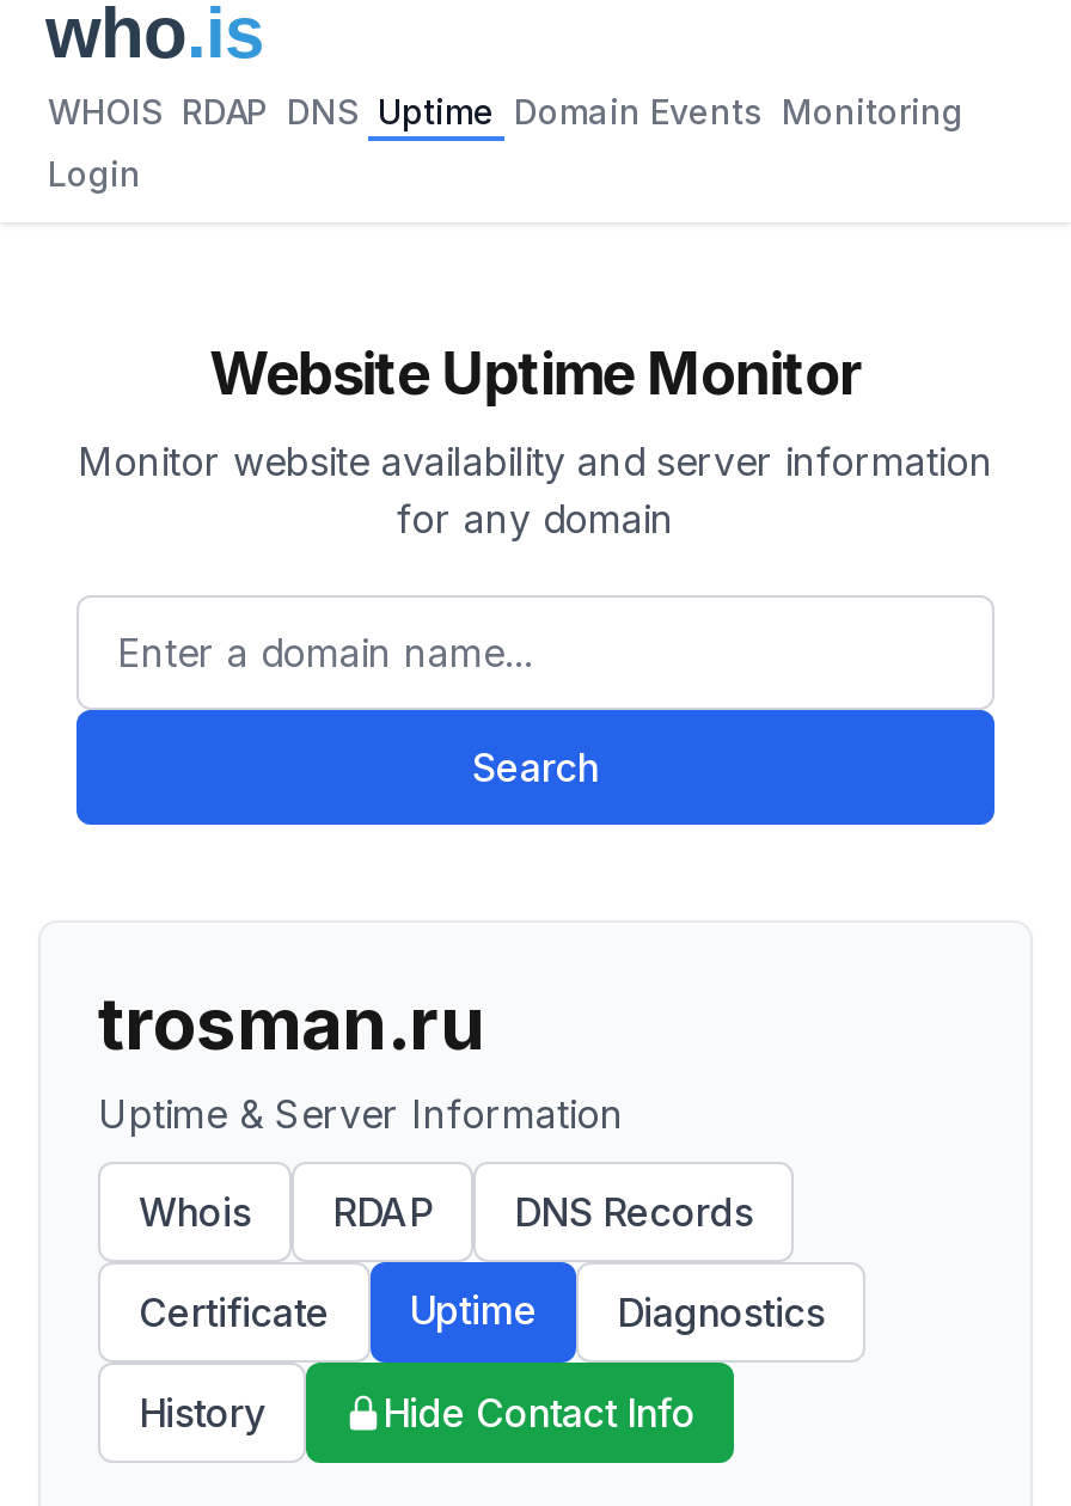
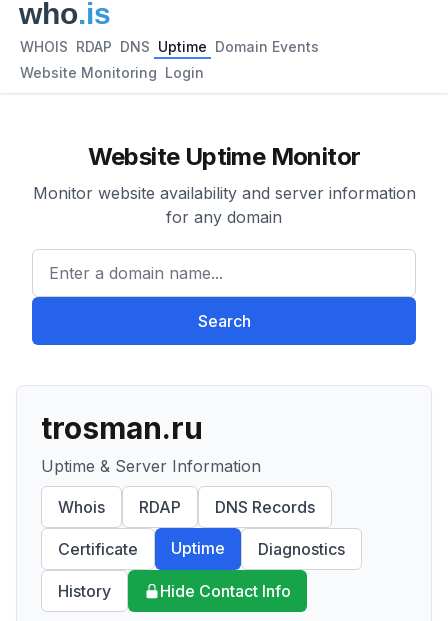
- WHOIS RDAP DNS Uptime Domain Events Monitoring
+ WHOIS RDAP DNS Uptime Domain Events

- Login
+ Website Monitoring Login
